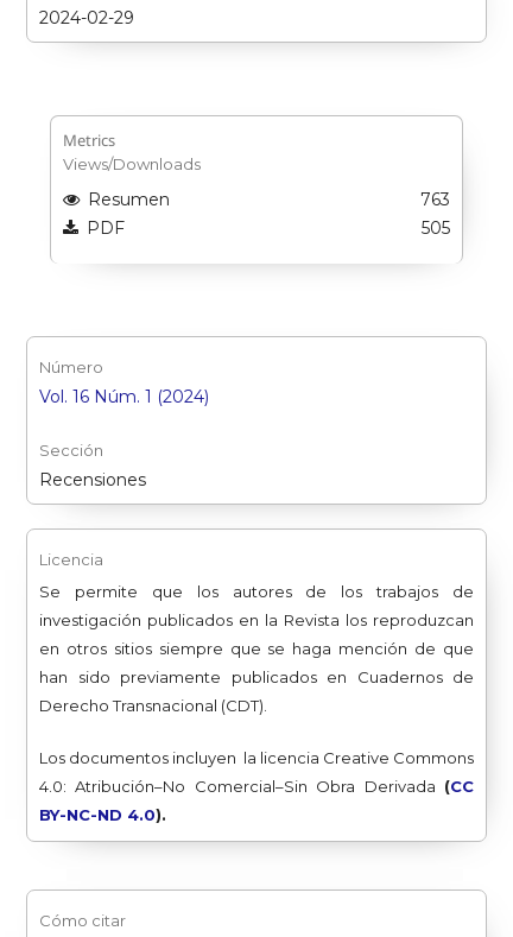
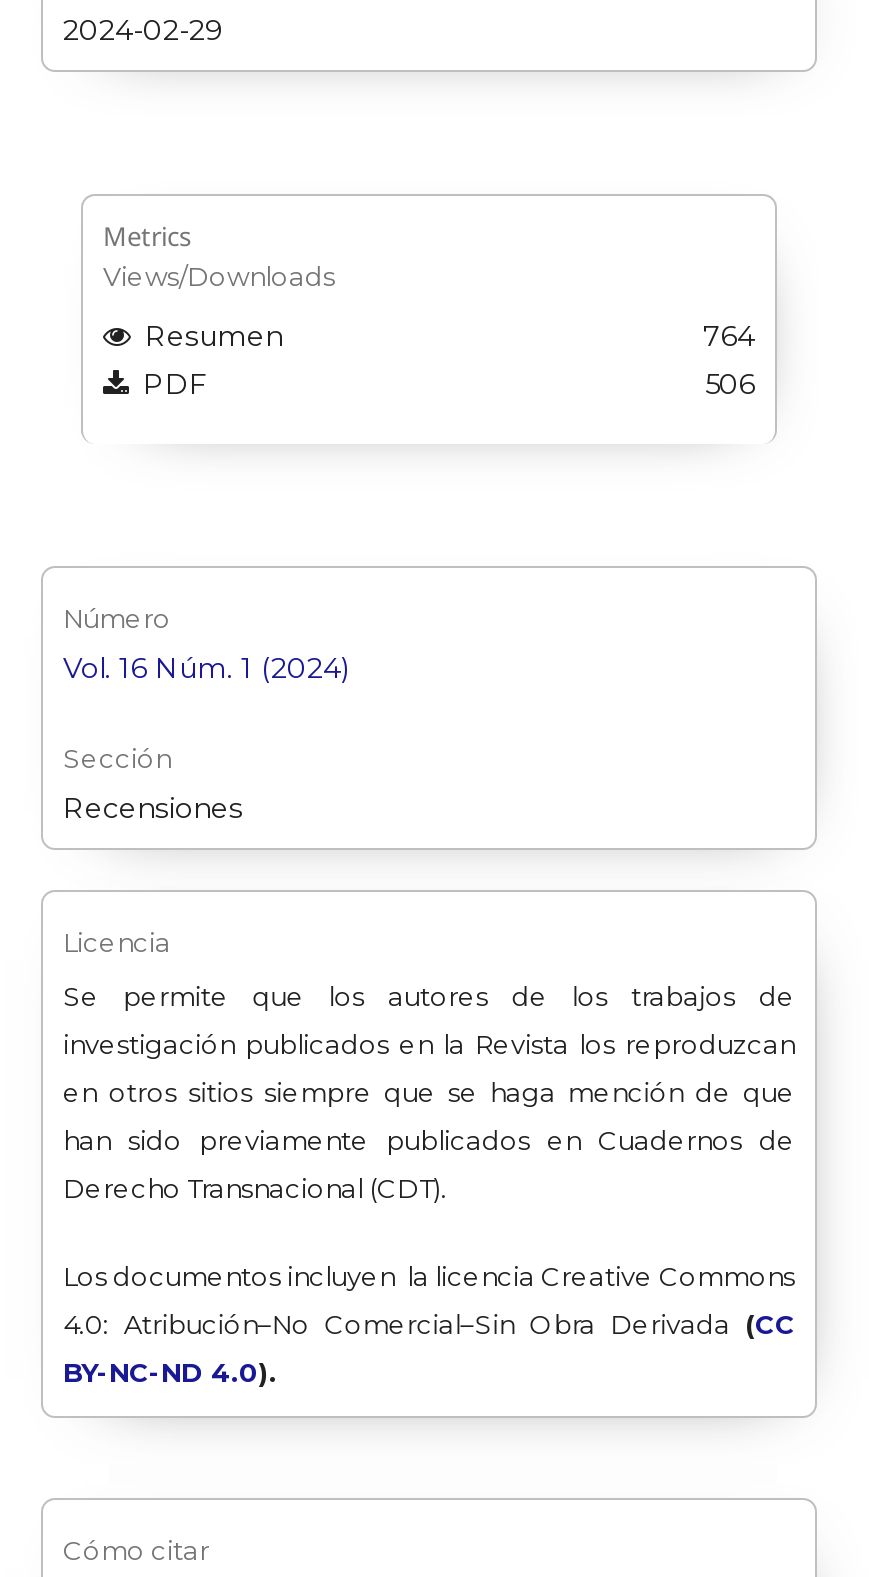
- 763
+ 764

- 505
+ 506
